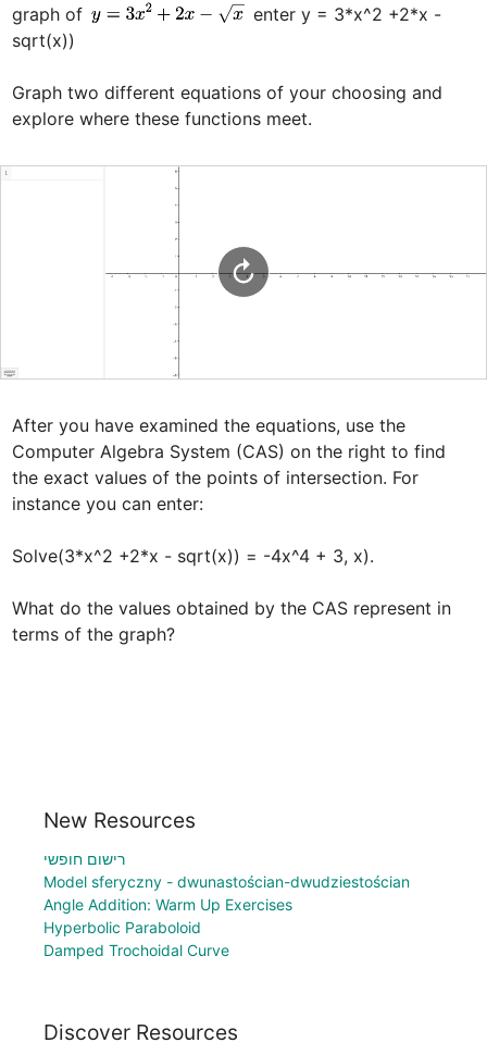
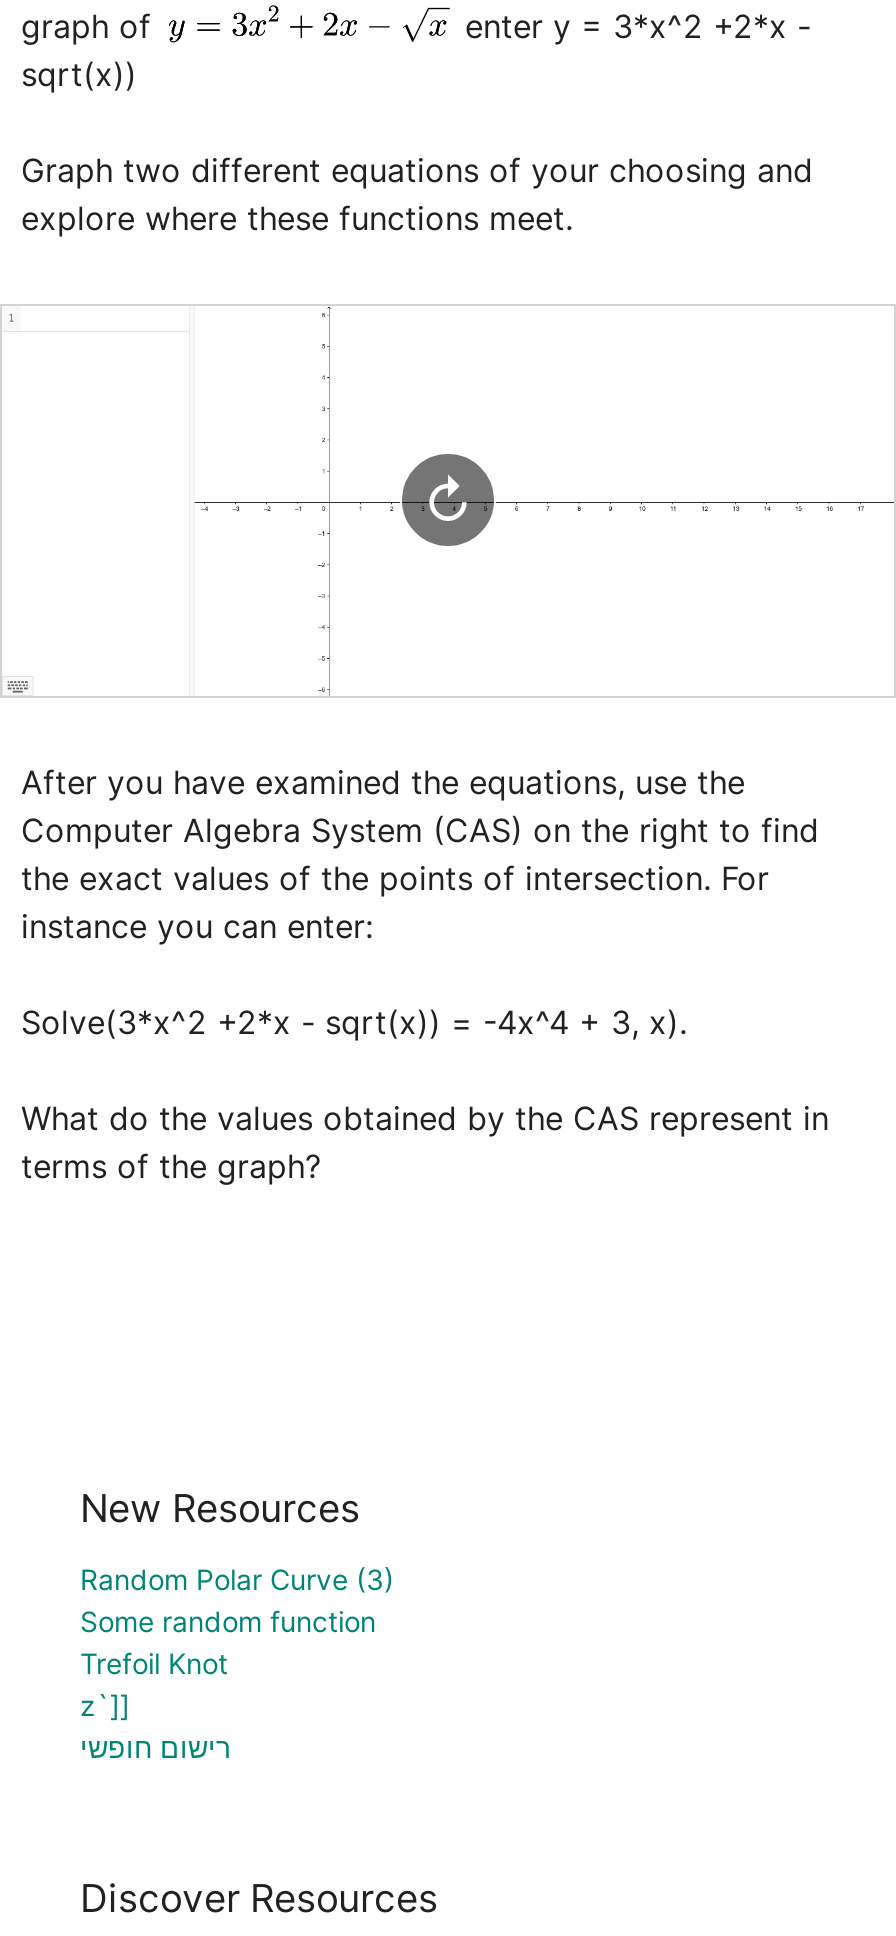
+ Random Polar Curve (3)
+ Some random function
+ Trefoil Knot
+ z`]]

moved down: רישום חופשי

- Model sferyczny - dwunastościan-dwudziestościan
- Angle Addition: Warm Up Exercises
- Hyperbolic Paraboloid
- Damped Trochoidal Curve
